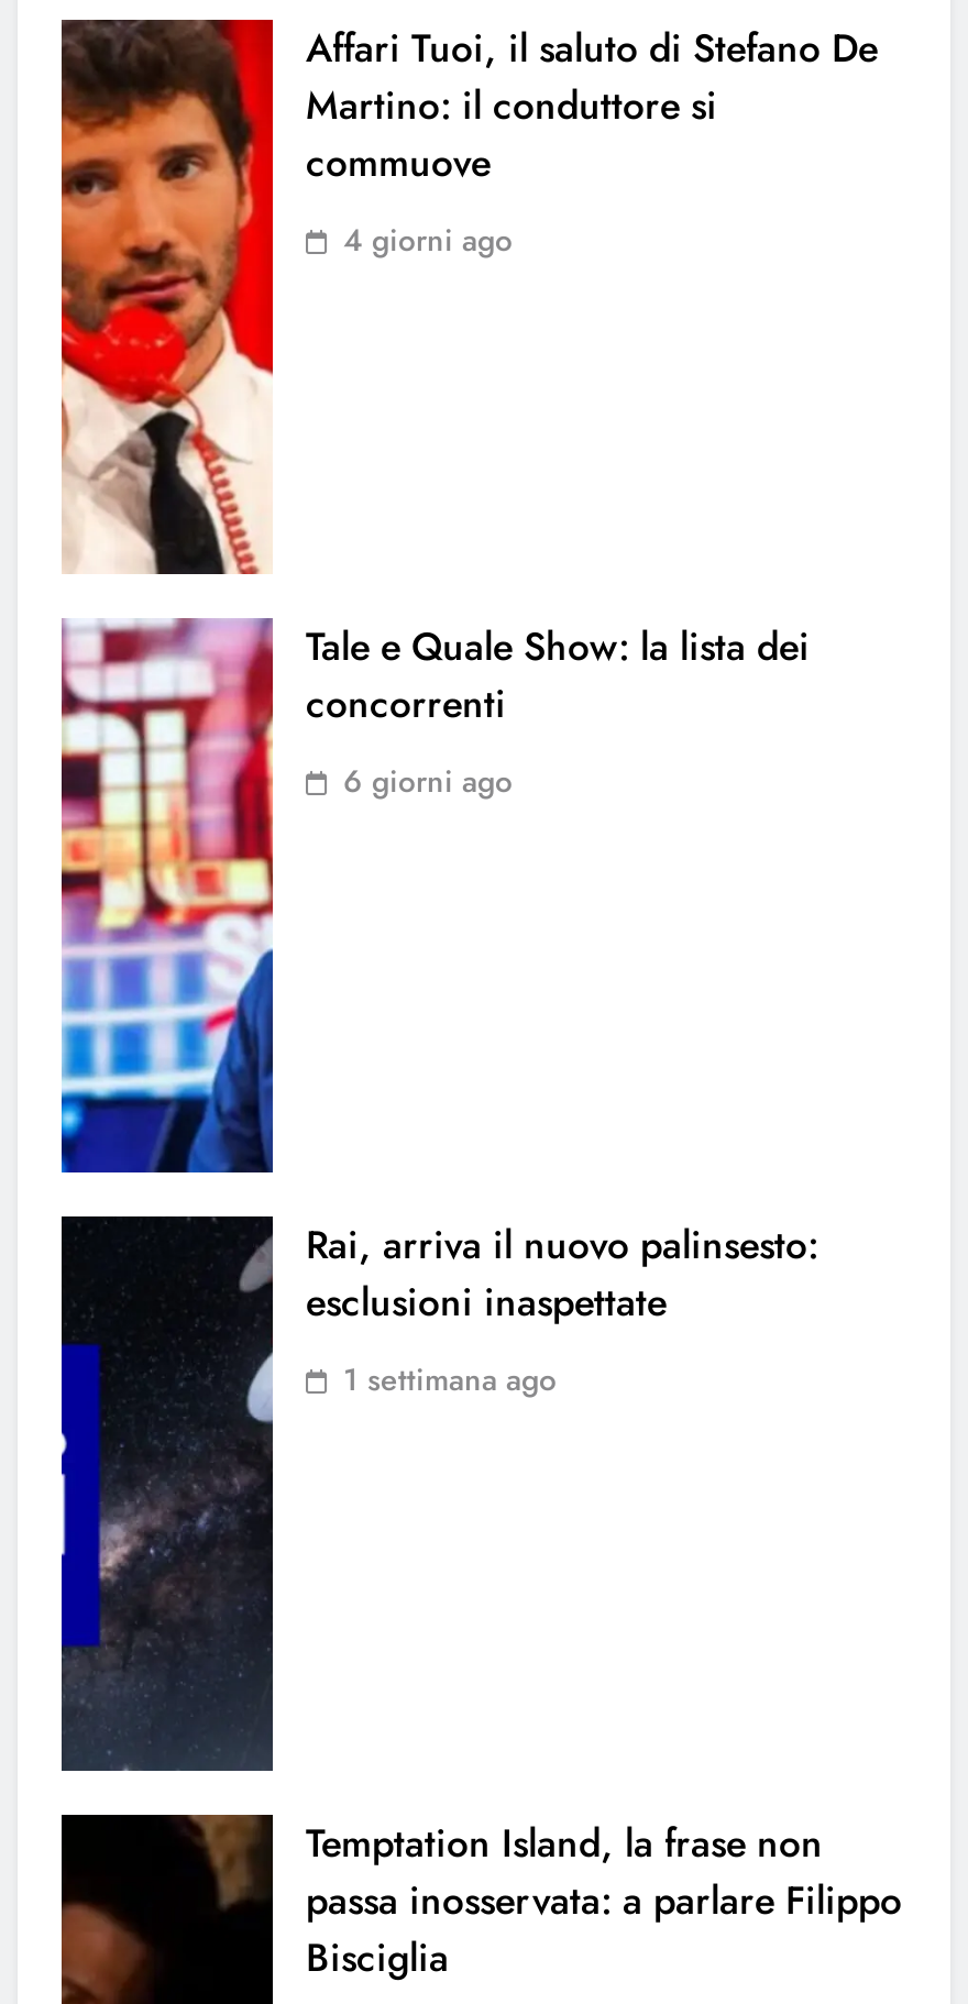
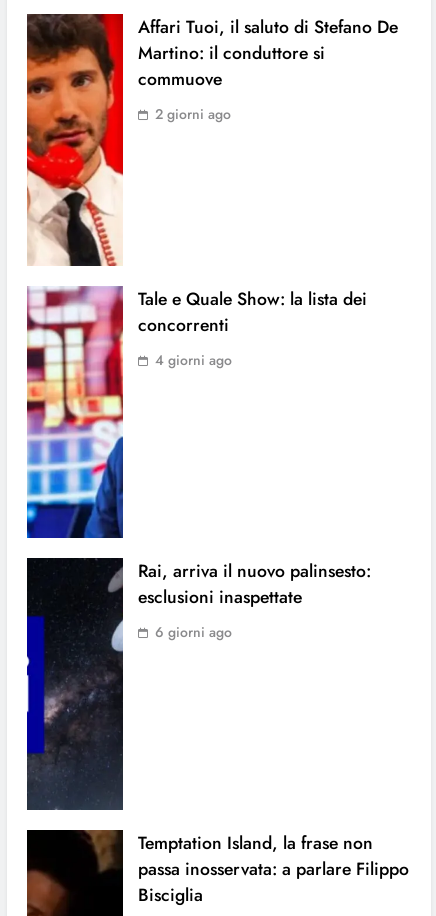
- 4 giorni ago
+ 2 giorni ago

- 6 giorni ago
+ 4 giorni ago

- 1 settimana ago
+ 6 giorni ago
